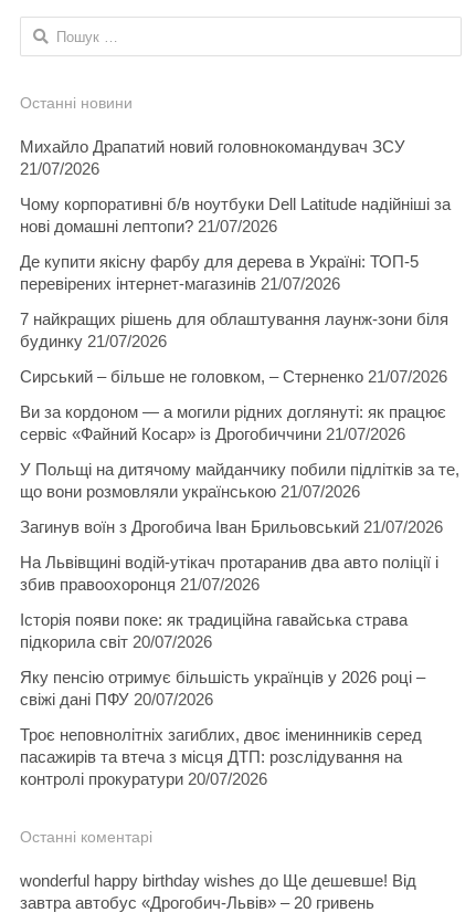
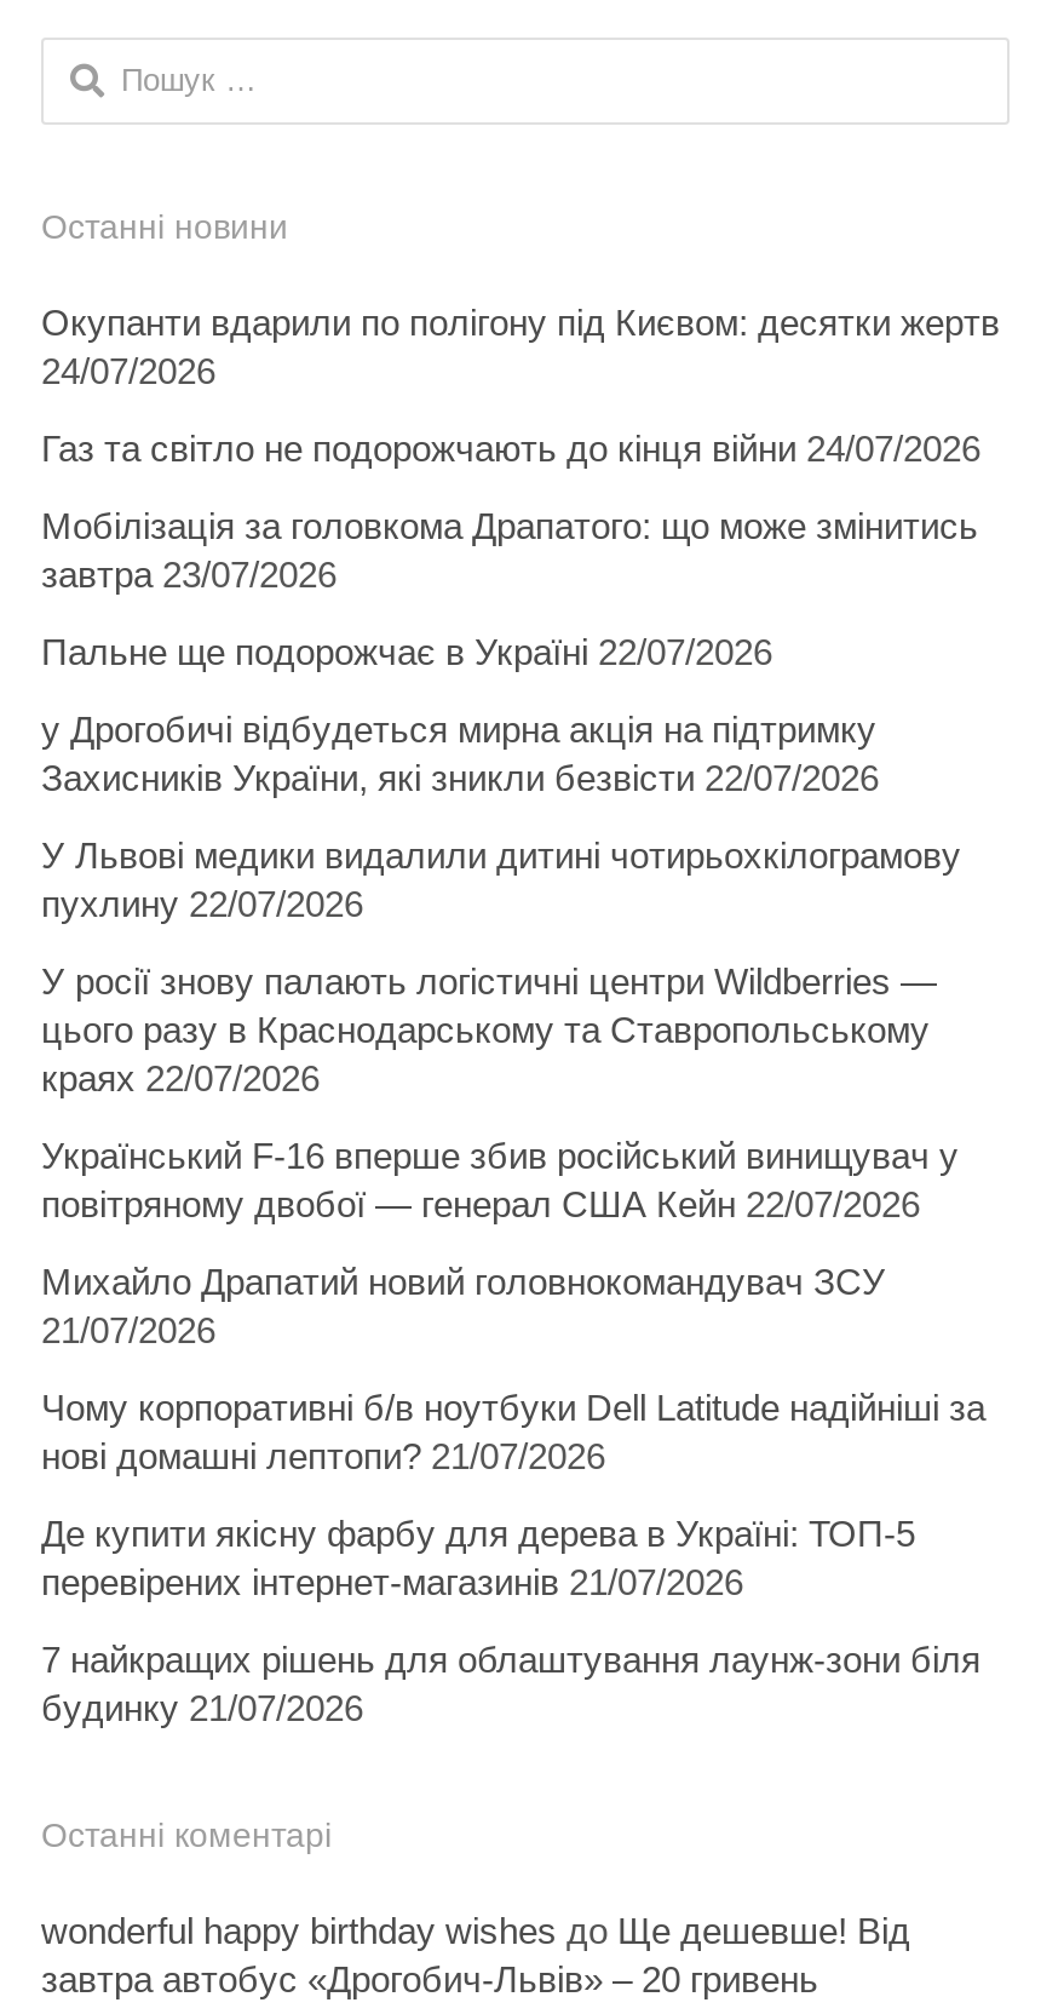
+ Окупанти вдарили по полігону під Києвом: десятки жертв
+ 24/07/2026
+ Газ та світло не подорожчають до кінця війни 24/07/2026
+ Мобілізація за головкома Драпатого: що може змінитись
+ завтра 23/07/2026
+ Пальне ще подорожчає в Україні 22/07/2026
+ у Дрогобичі відбудеться мирна акція на підтримку
+ Захисників України, які зникли безвісти 22/07/2026
+ У Львові медики видалили дитині чотирьохкілограмову
+ пухлину 22/07/2026
+ У росії знову палають логістичні центри Wildberries —
+ цього разу в Краснодарському та Ставропольському
+ краях 22/07/2026
+ Український F-16 вперше збив російський винищувач у
+ повітряному двобої — генерал США Кейн 22/07/2026

moved down: Михайло Драпатий новий головнокомандувач ЗСУ | 21/07/2026 | Чому корпоративні б/в ноутбуки Dell Latitude надійніші за | нові домашні лептопи? 21/07/2026 | Де купити якісну фарбу для дерева в Україні: ТОП-5 | перевірених інтернет-магазинів 21/07/2026 | 7 найкращих рішень для облаштування лаунж-зони біля | будинку 21/07/2026

- Сирський – більше не головком, – Стерненко 21/07/2026
- Ви за кордоном — а могили рідних доглянуті: як працює
- сервіс «Файний Косар» із Дрогобиччини 21/07/2026
- У Польщі на дитячому майданчику побили підлітків за те,
- що вони розмовляли українською 21/07/2026
- Загинув воїн з Дрогобича Іван Брильовський 21/07/2026
- На Львівщині водій-утікач протаранив два авто поліції і
- збив правоохоронця 21/07/2026
- Історія появи поке: як традиційна гавайська страва
- підкорила світ 20/07/2026
- Яку пенсію отримує більшість українців у 2026 році –
- свіжі дані ПФУ 20/07/2026
- Троє неповнолітніх загиблих, двоє іменинників серед
- пасажирів та втеча з місця ДТП: розслідування на
- контролі прокуратури 20/07/2026
